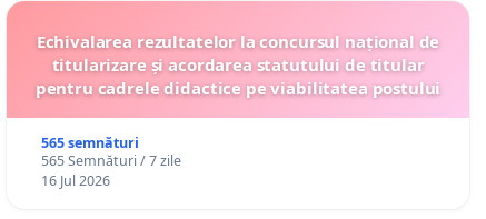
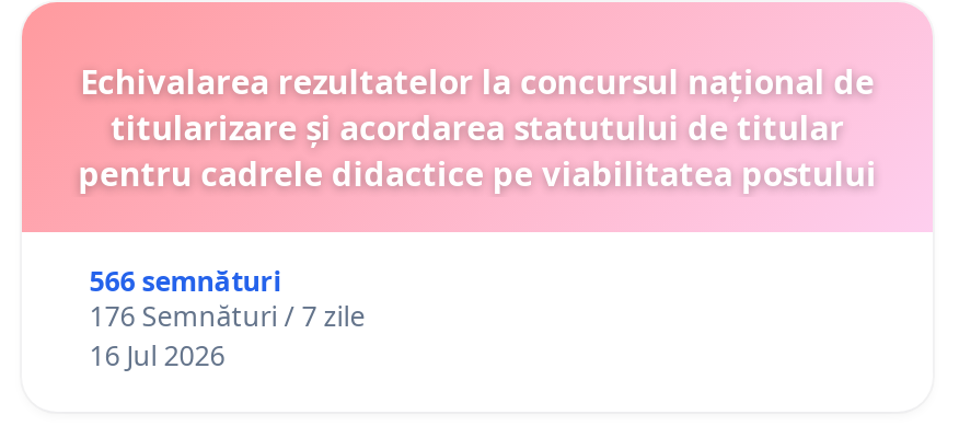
- 565 semnături
+ 566 semnături

- 565 Semnături / 7 zile
+ 176 Semnături / 7 zile
